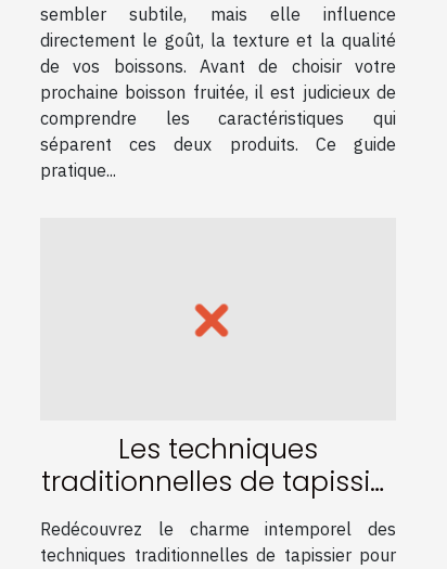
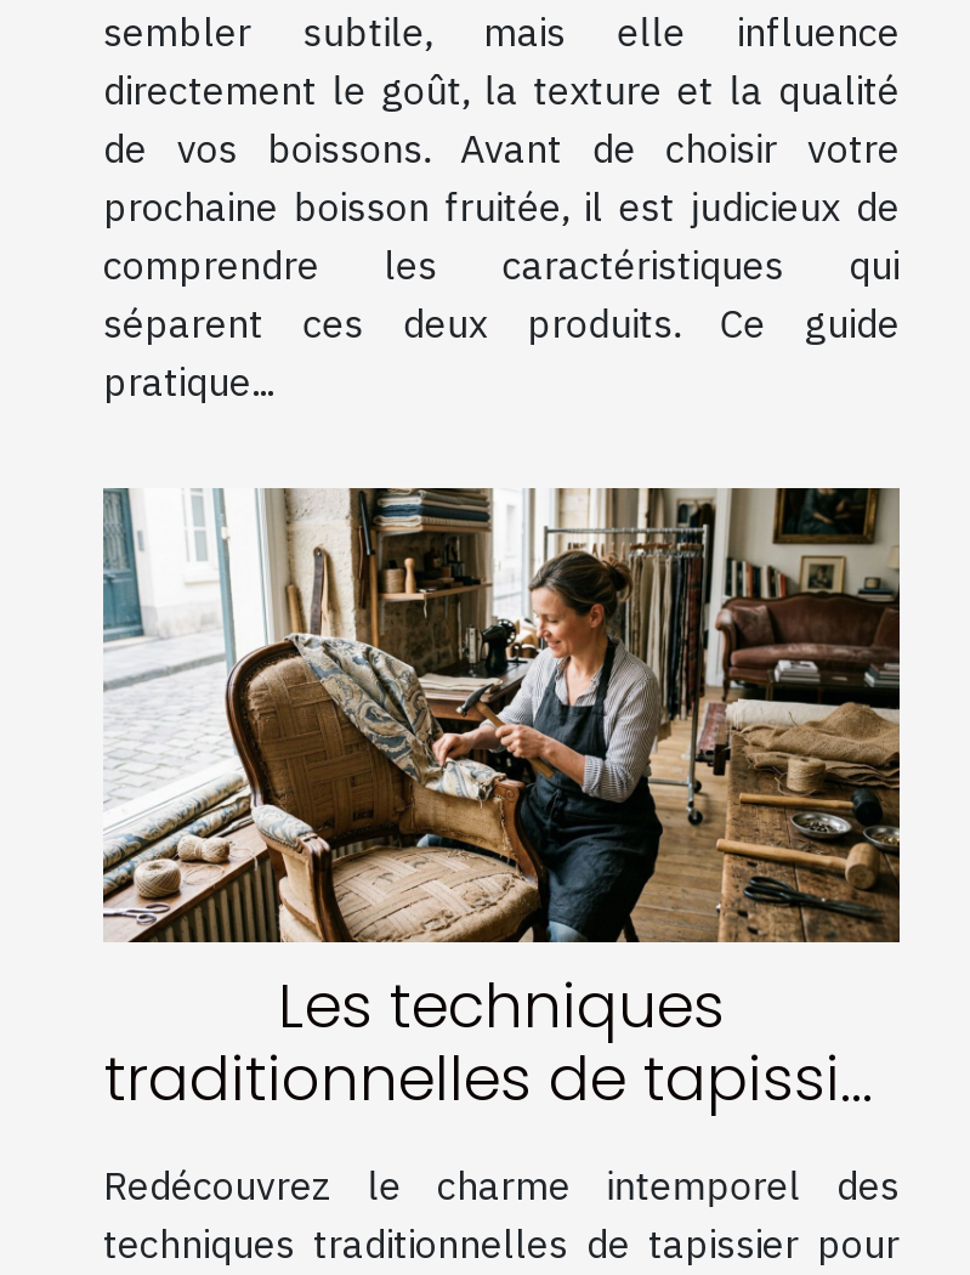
+ [image]
